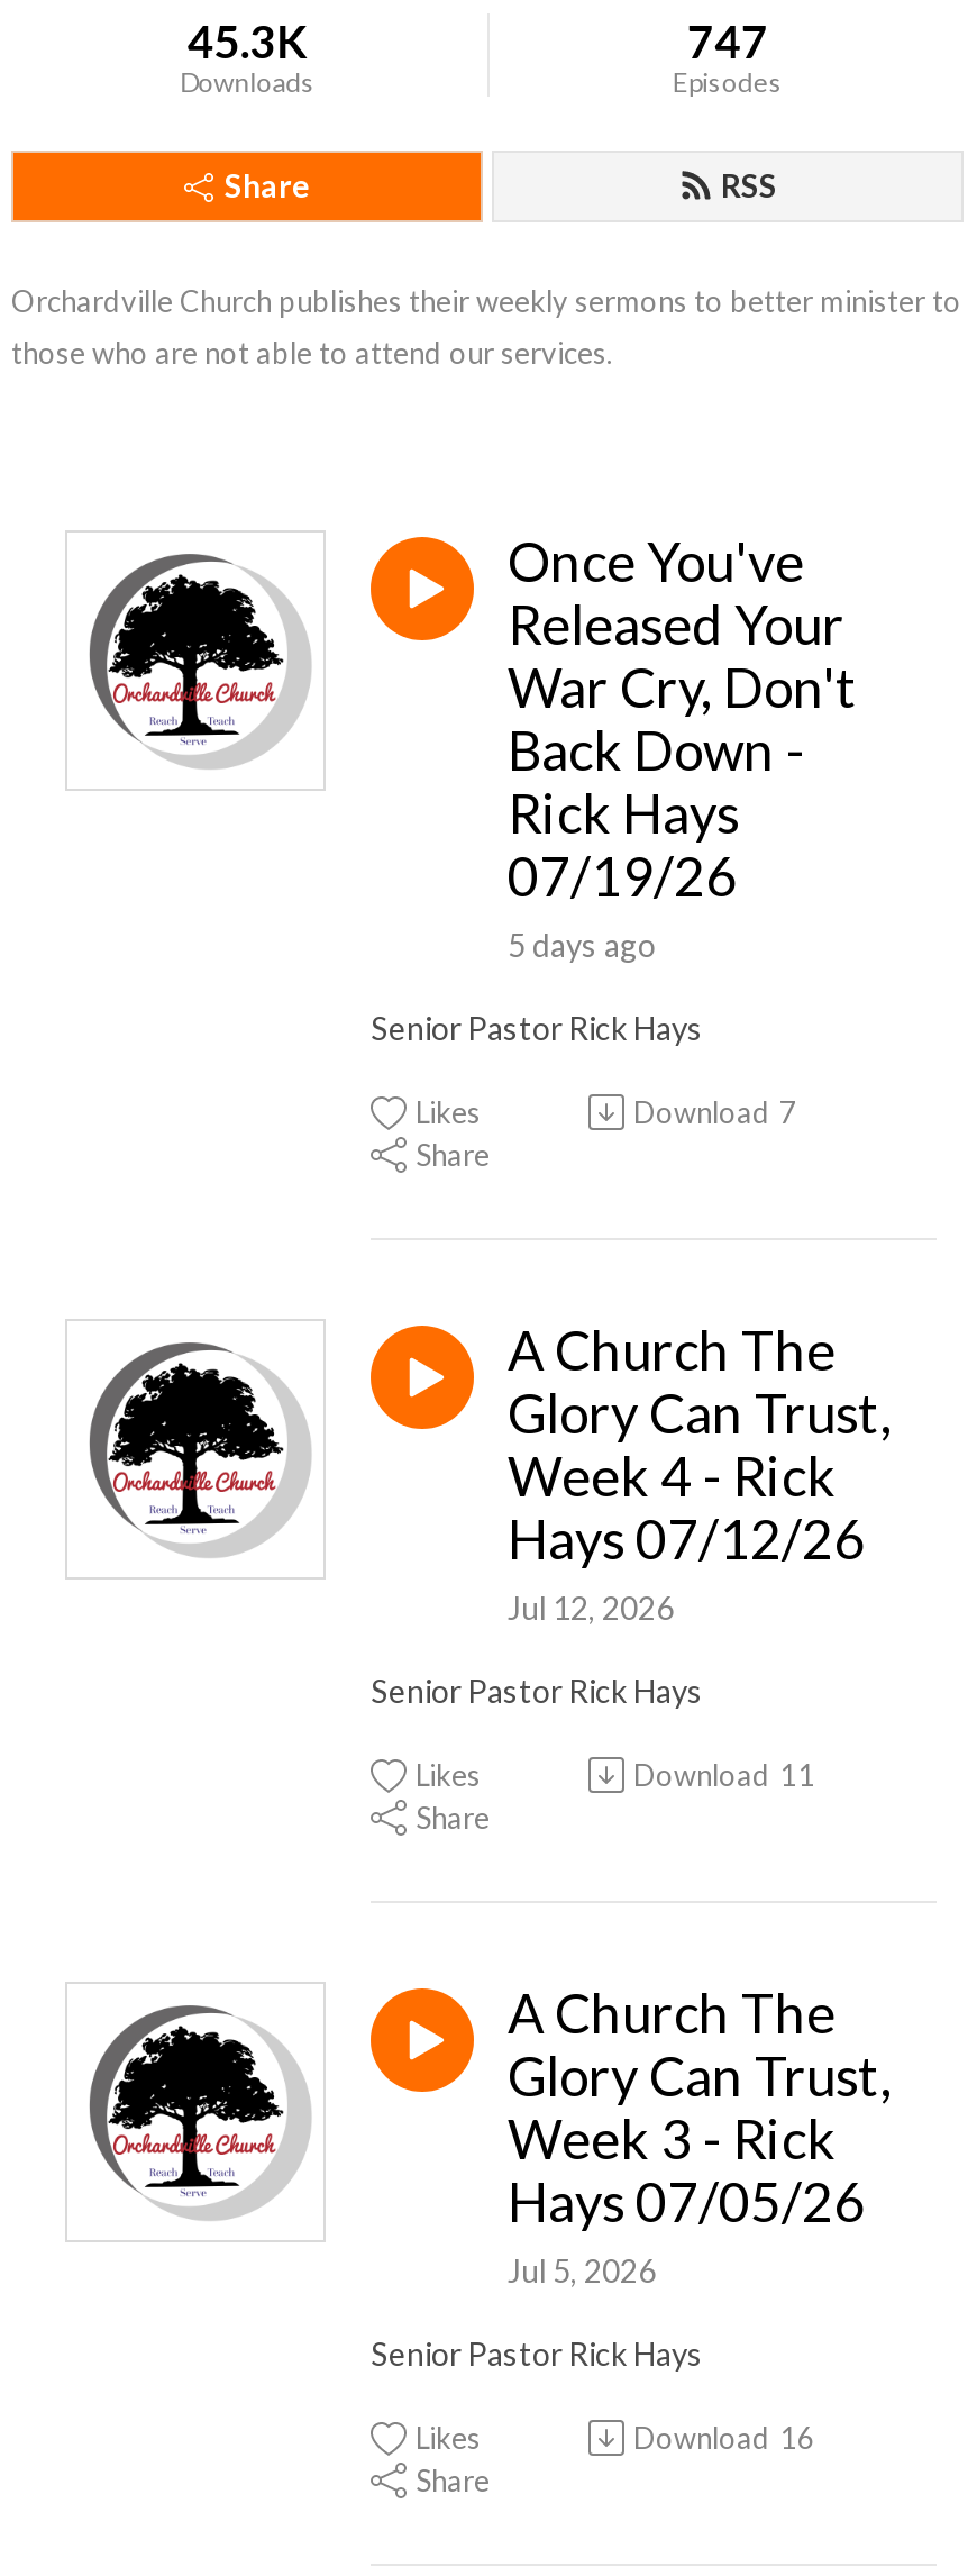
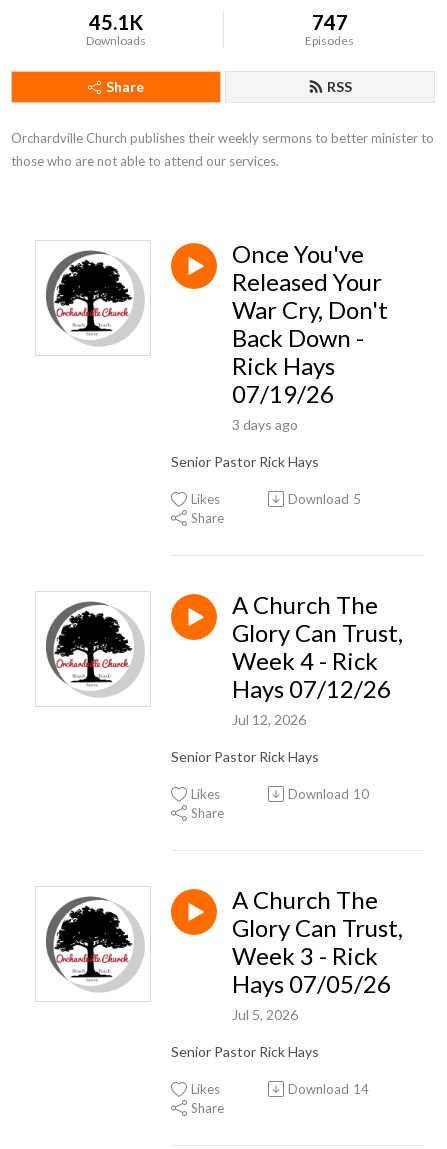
- 45.3K
+ 45.1K

- 5 days ago
+ 3 days ago

- Download 7
+ Download 5

- Download 11
+ Download 10

- Download 16
+ Download 14
